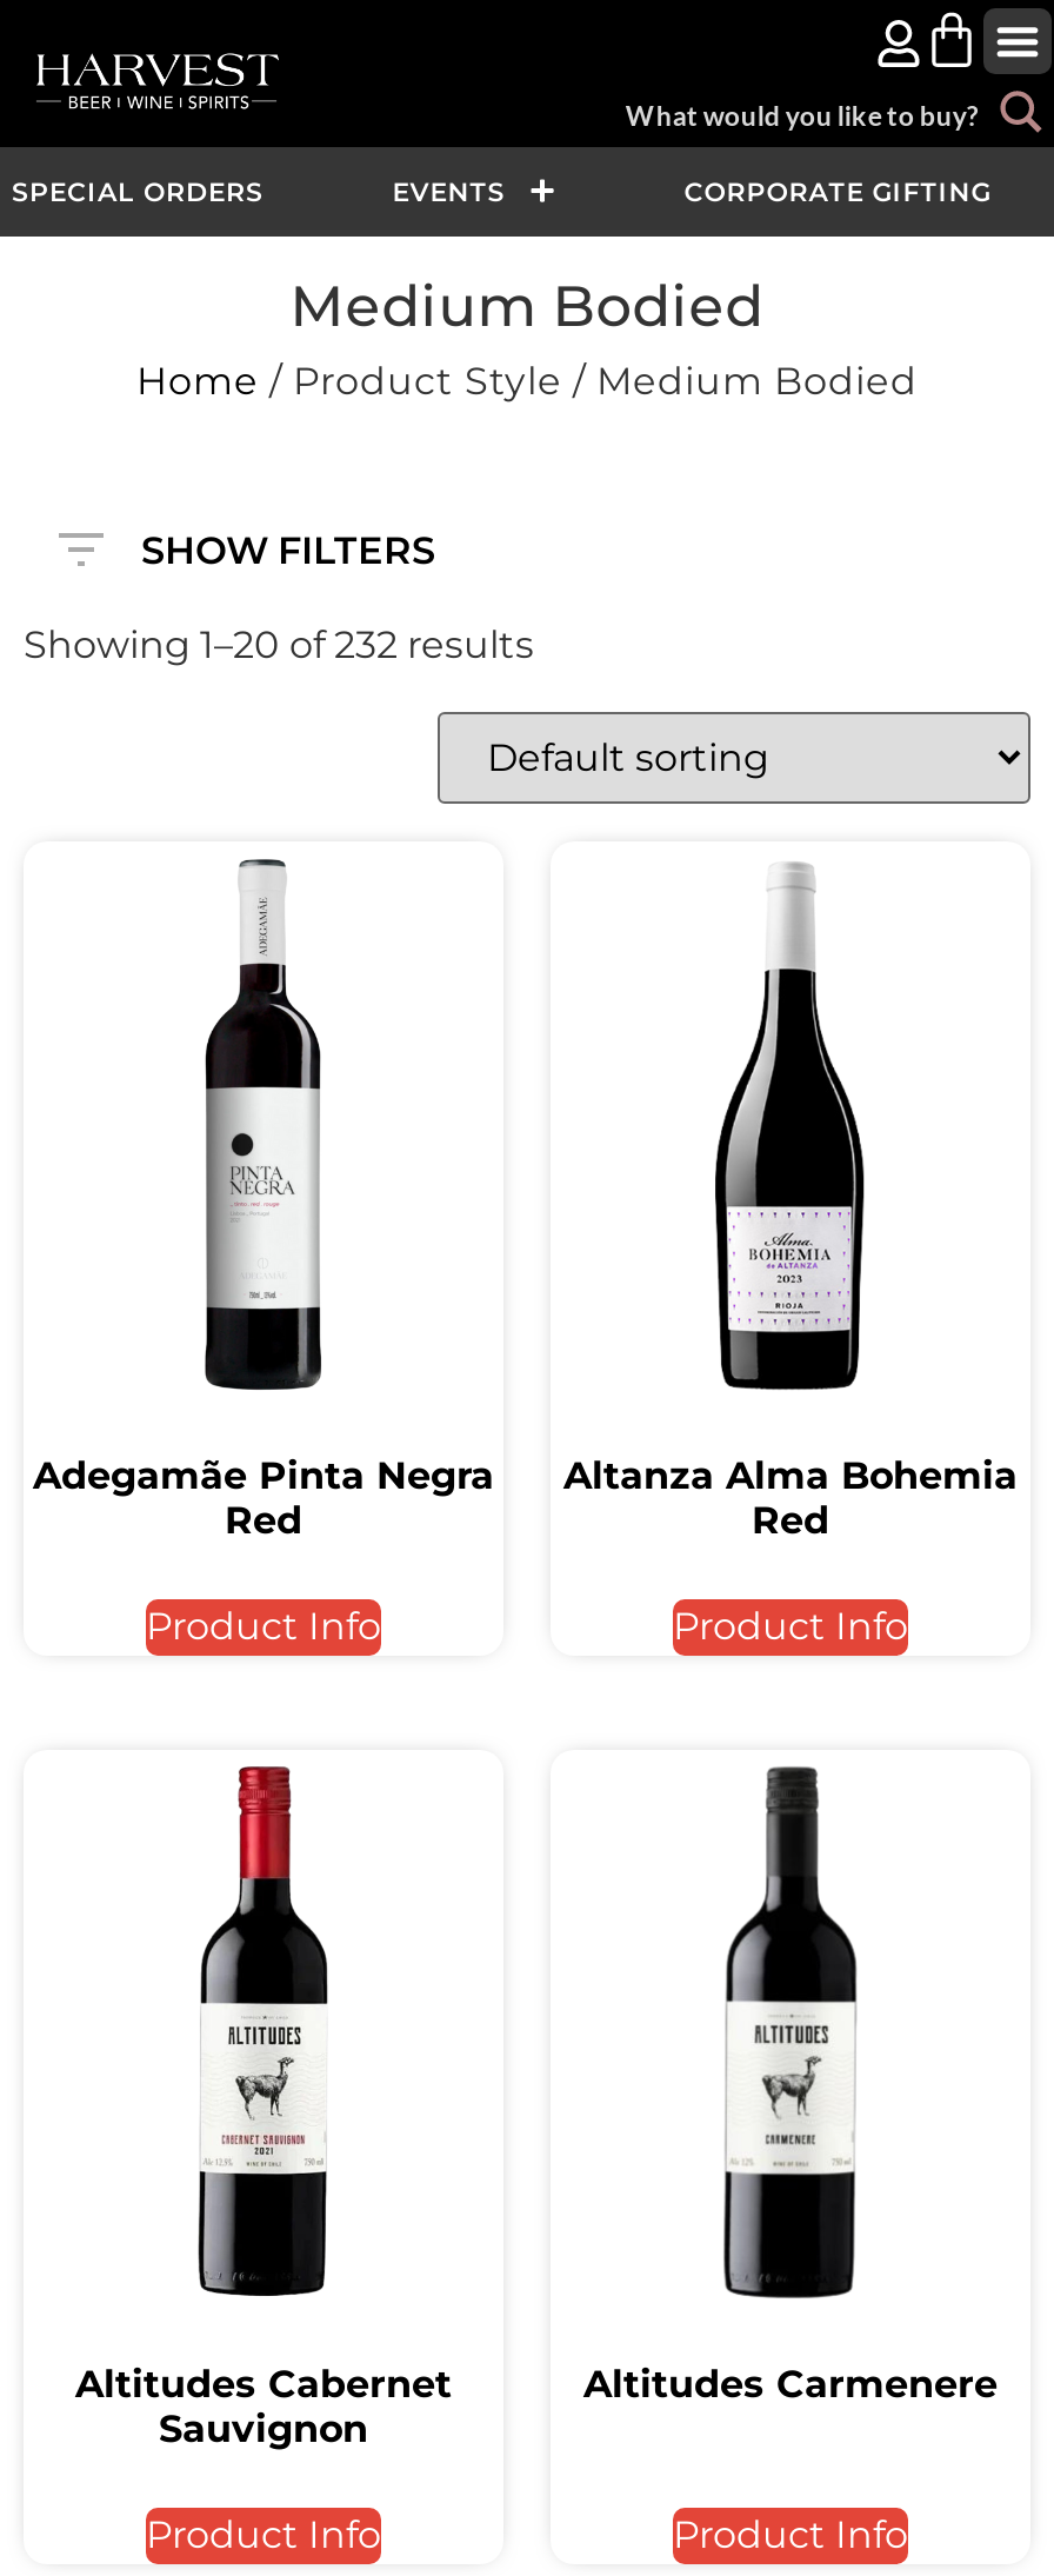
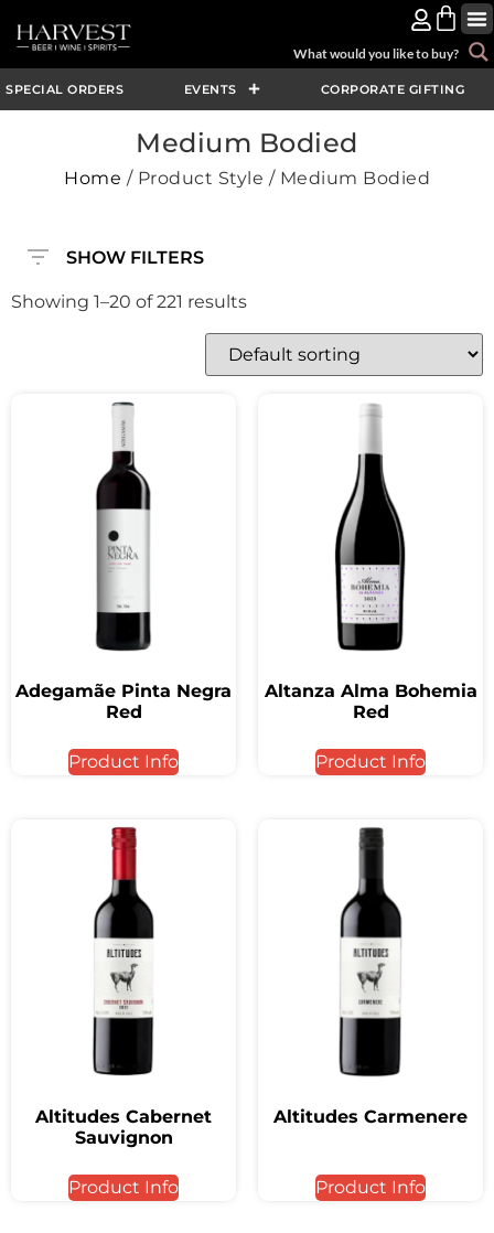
- Showing 1–20 of 232 results
+ Showing 1–20 of 221 results
